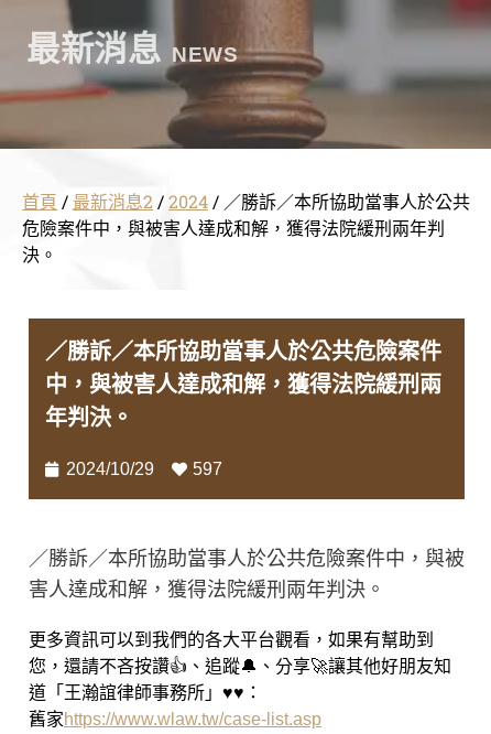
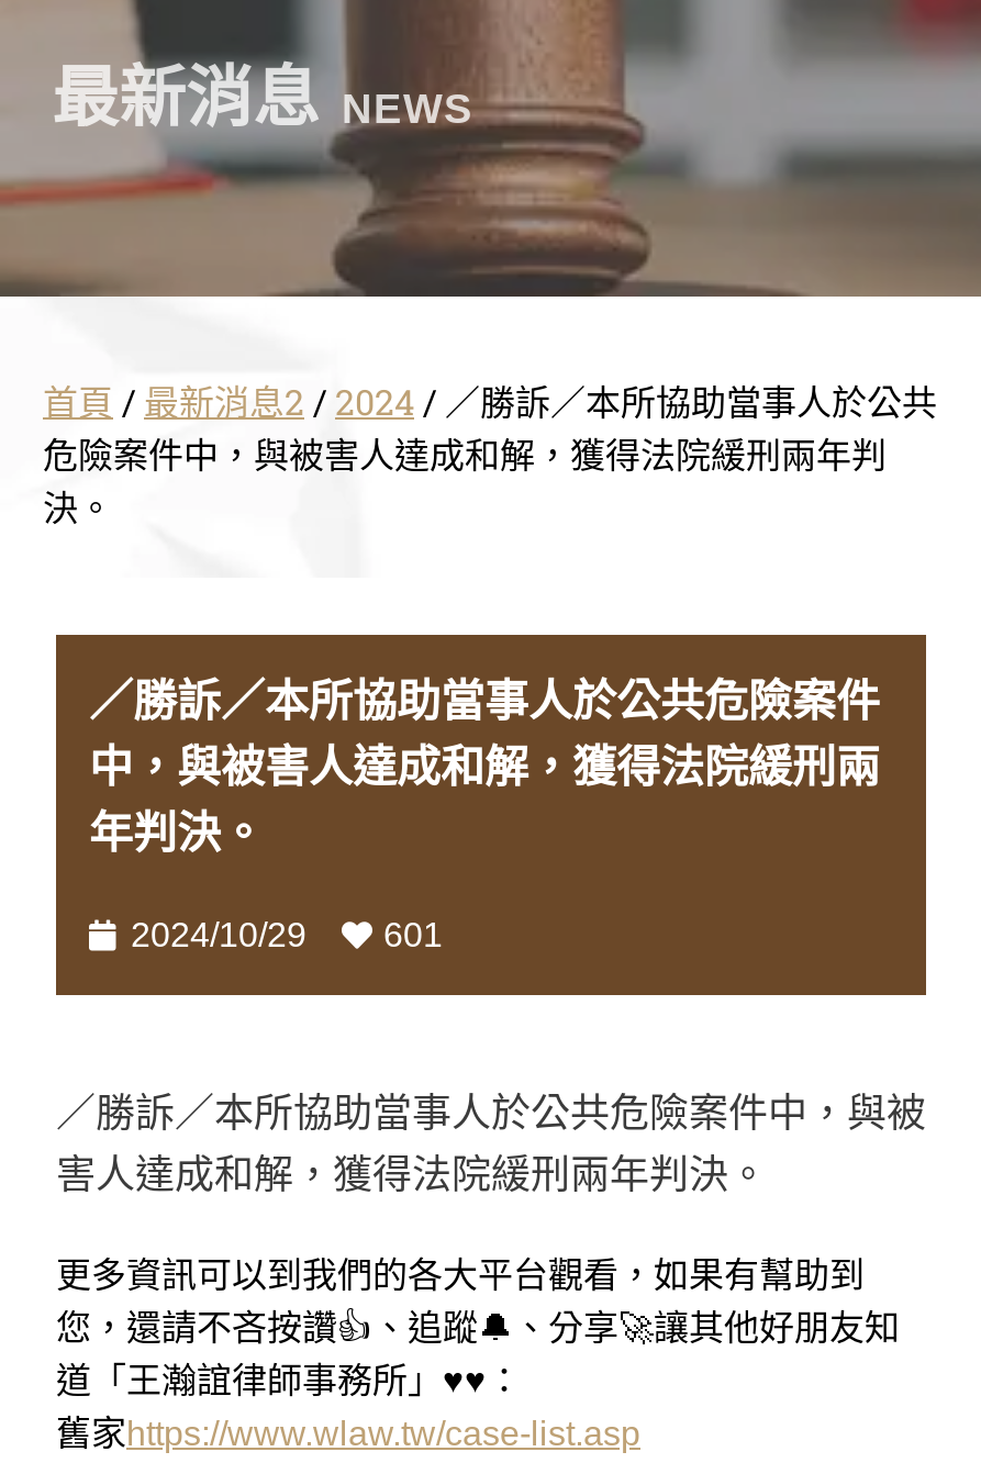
- 597
+ 601
